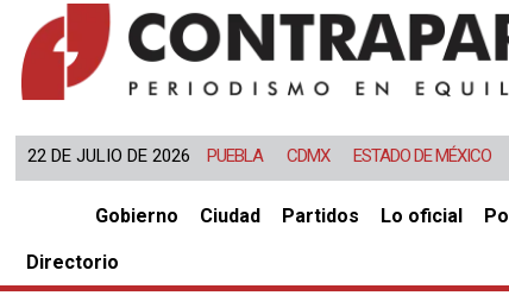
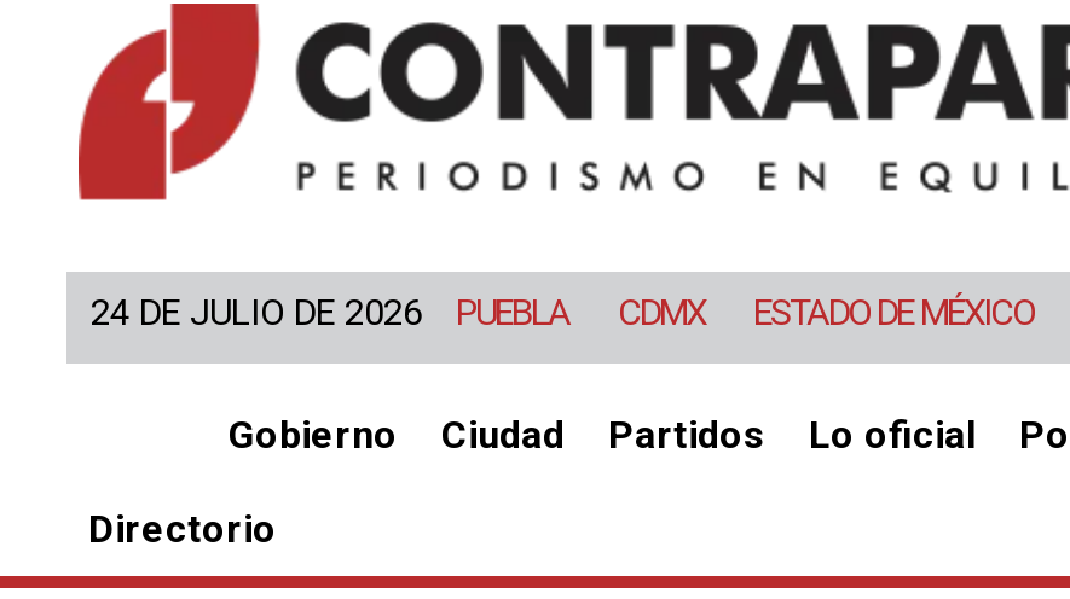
- 22 DE JULIO DE 2026 PUEBLA
+ 24 DE JULIO DE 2026 PUEBLA
